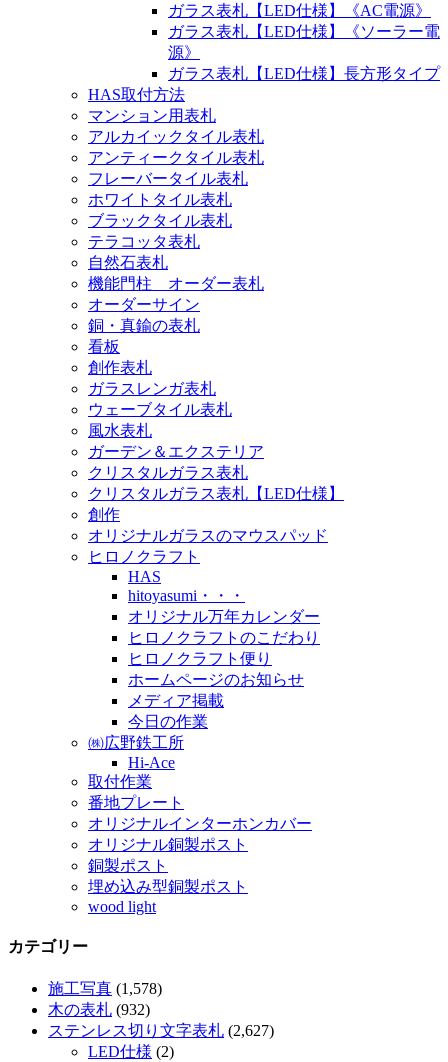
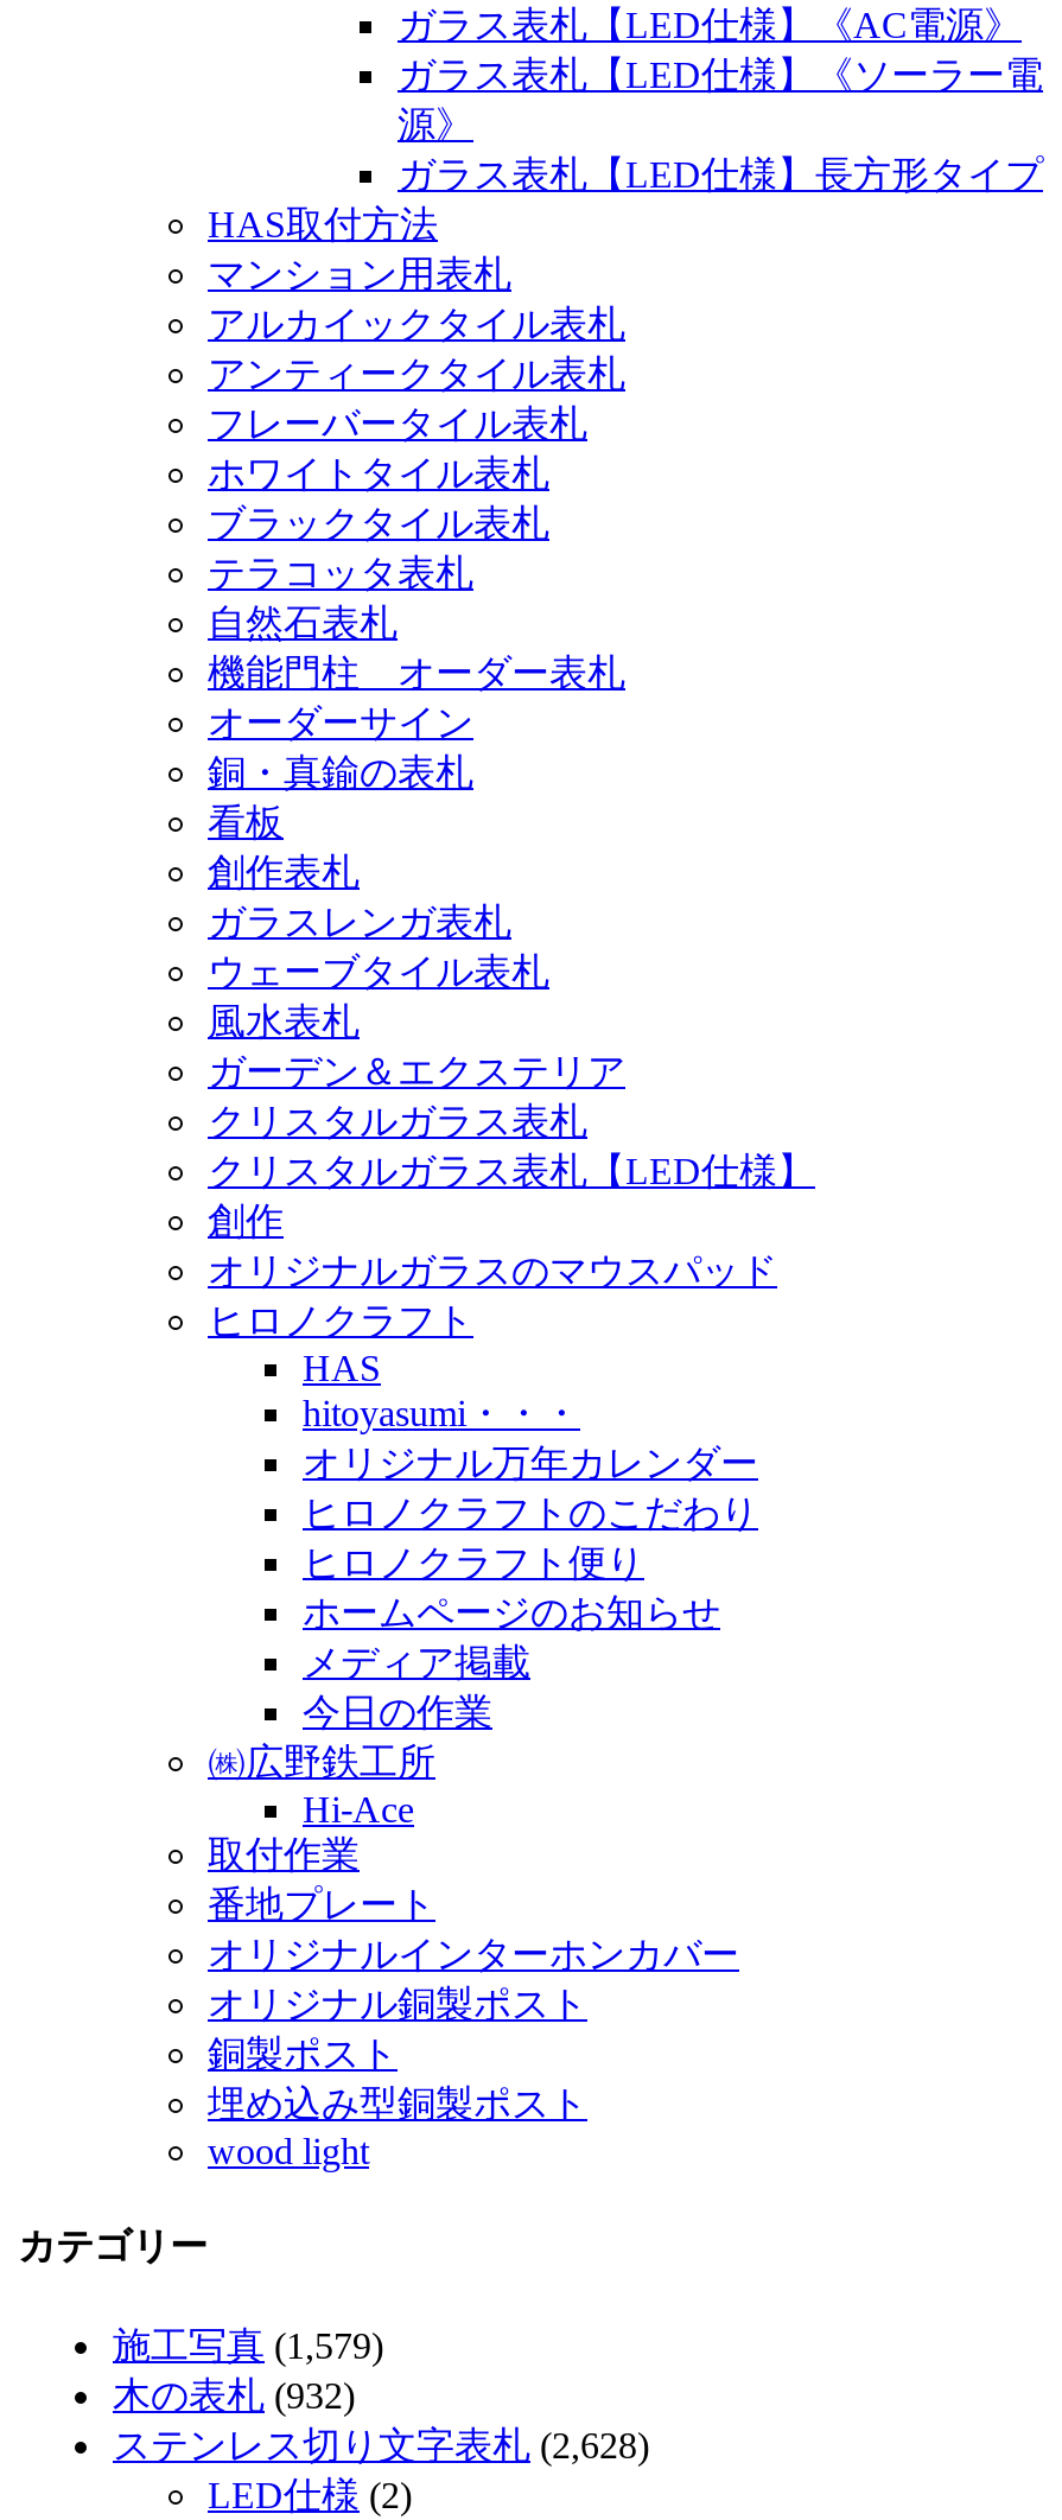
- 施工写真(1,578)
+ 施工写真(1,579)

- ステンレス切り文字表札(2,627)
+ ステンレス切り文字表札(2,628)
